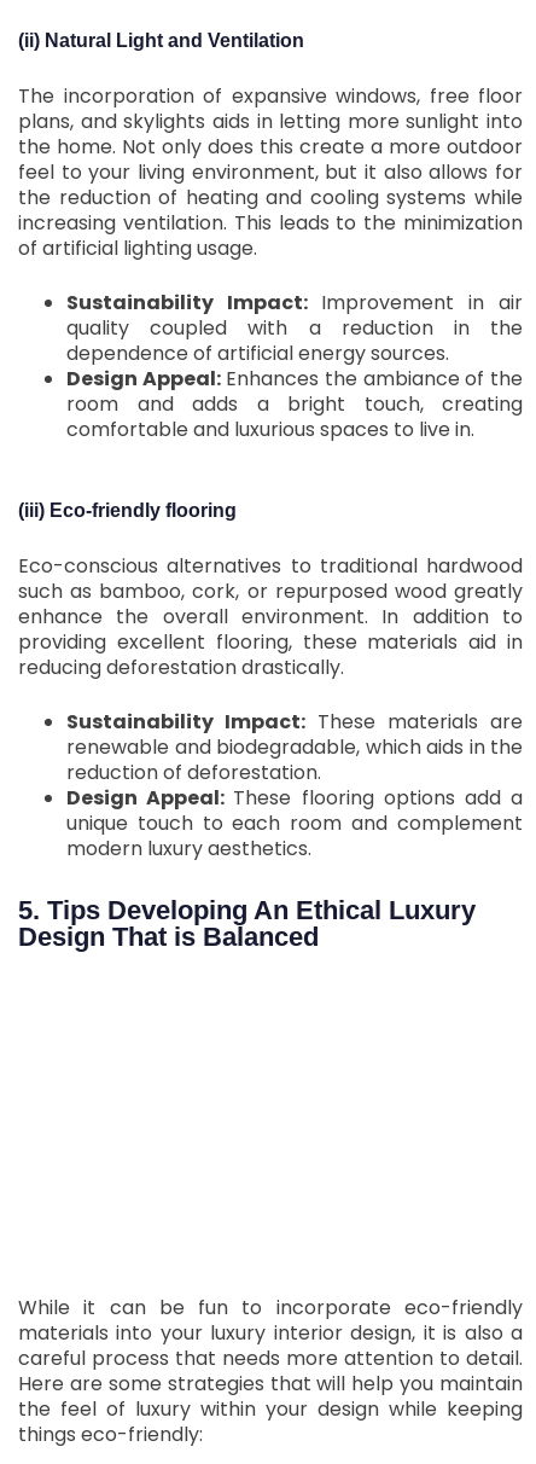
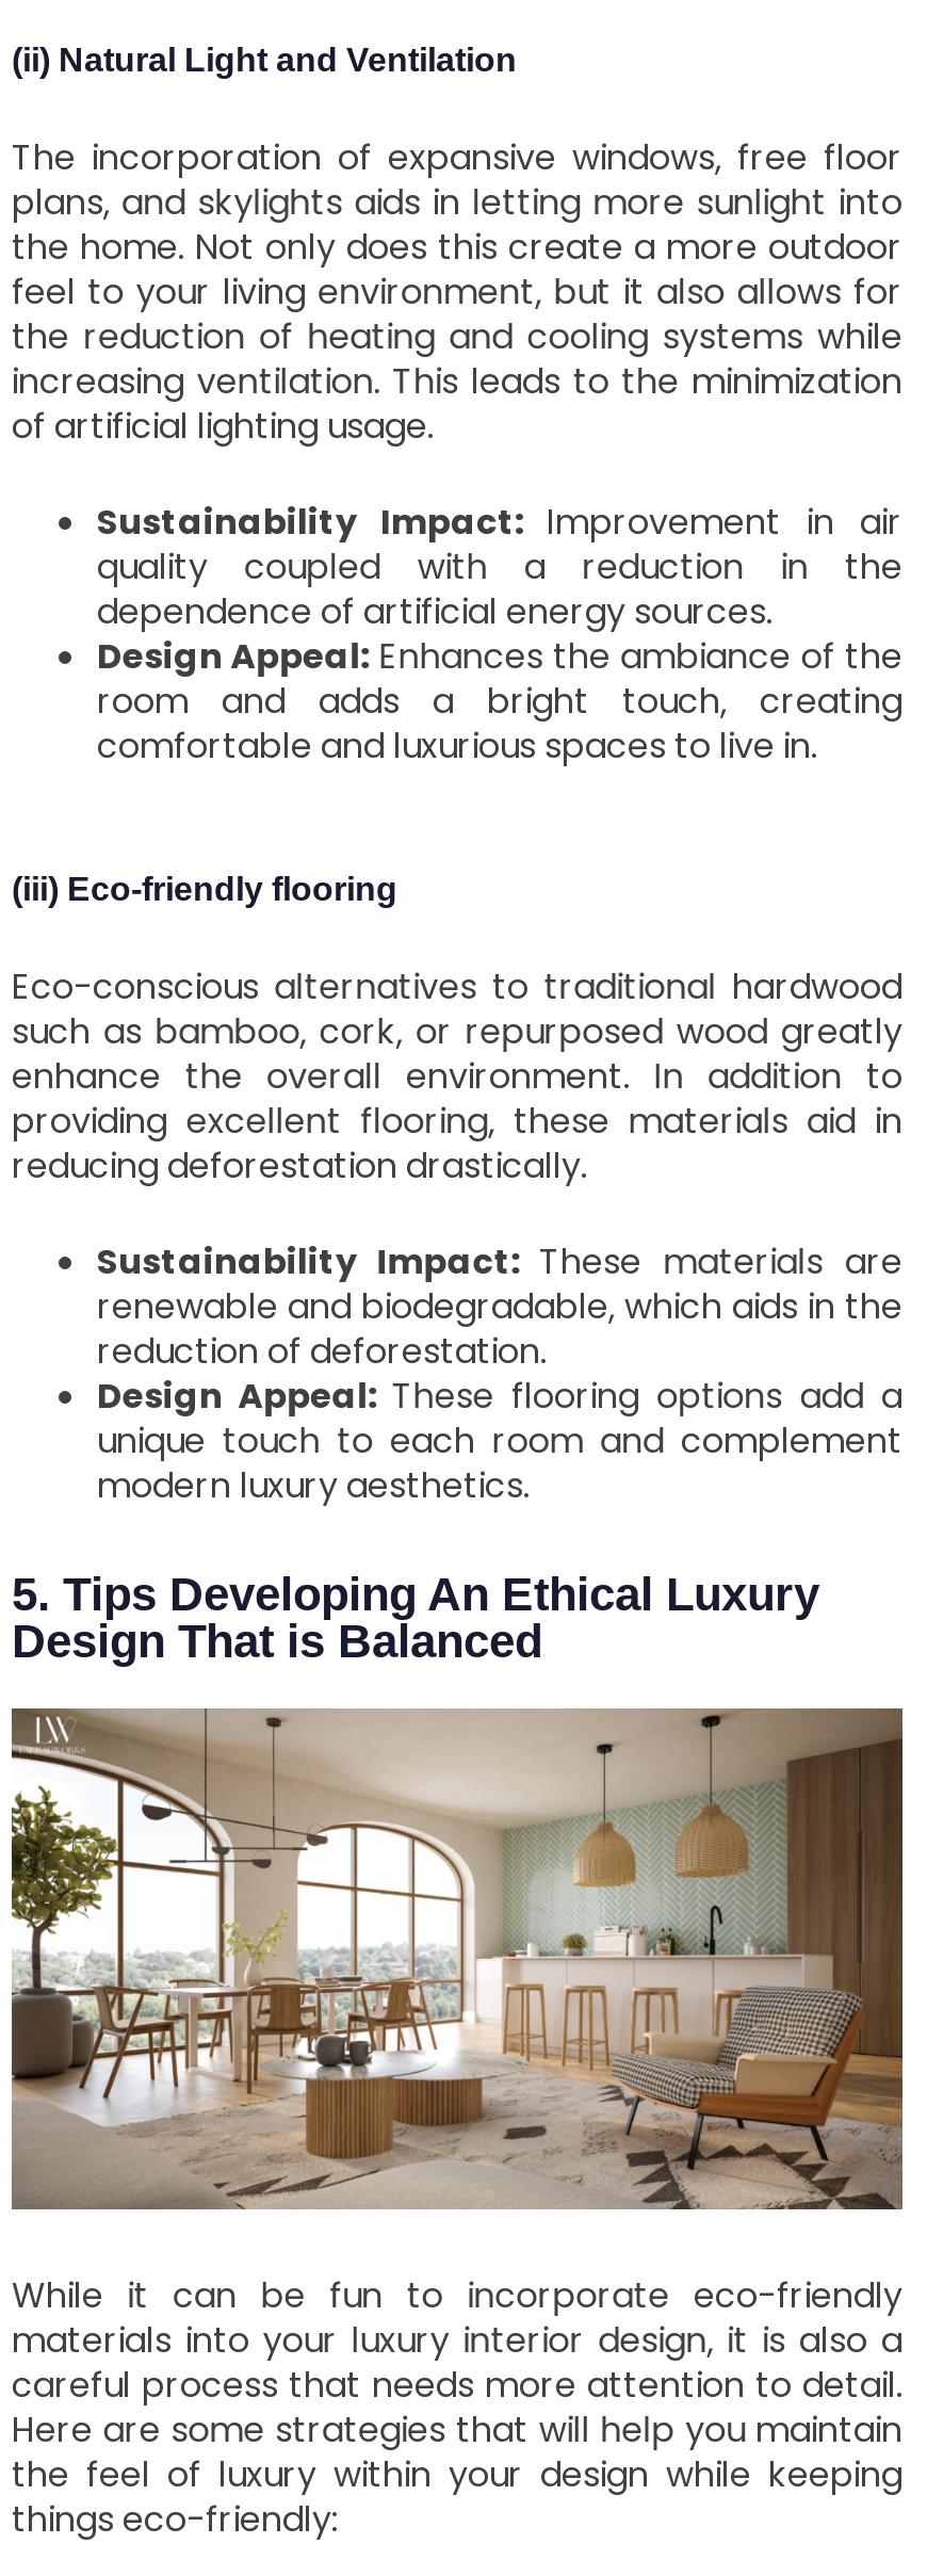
+ [image]
